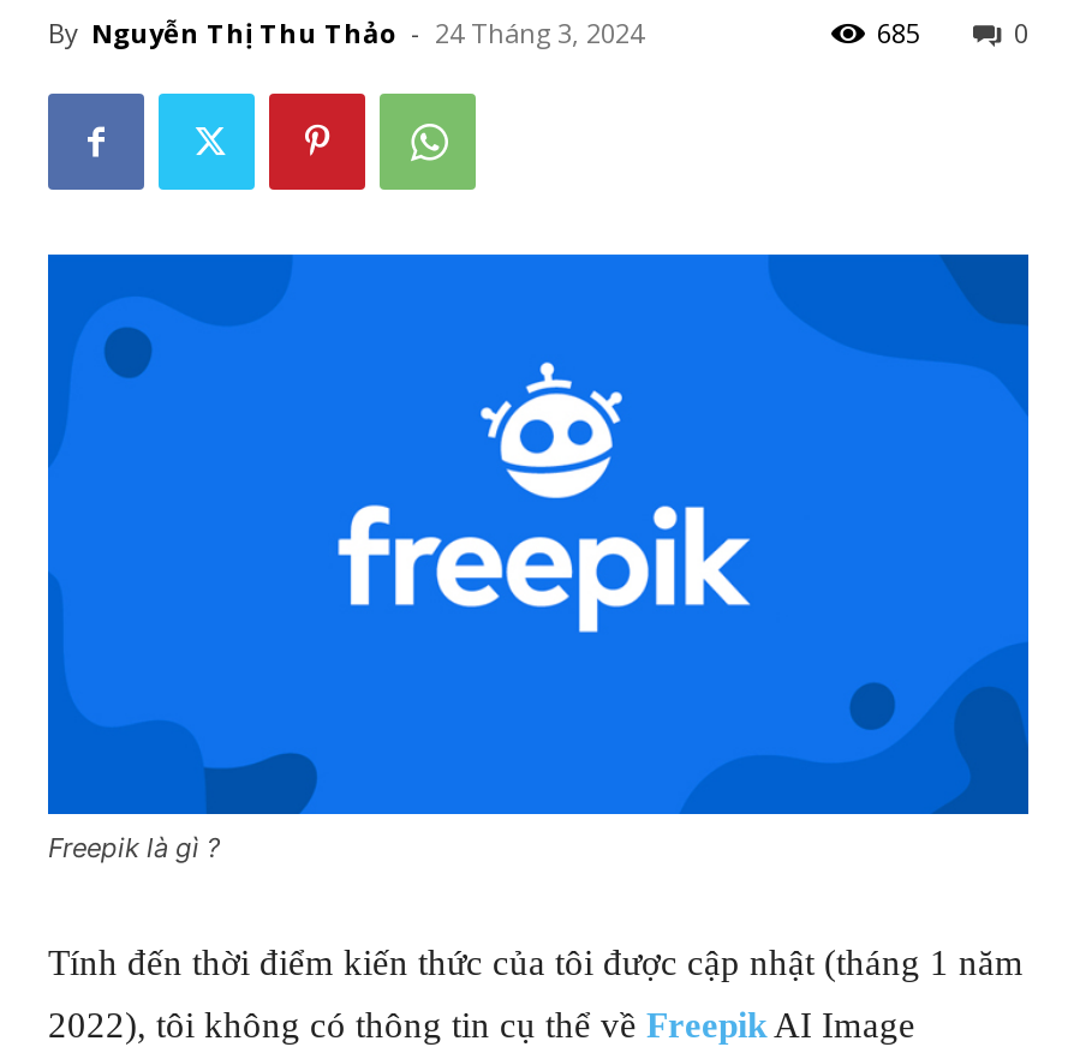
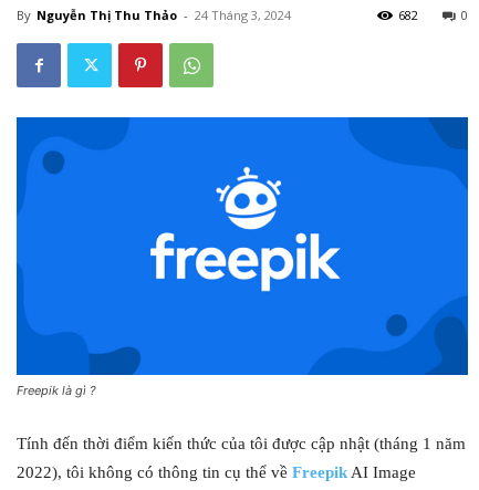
- 685
+ 682
